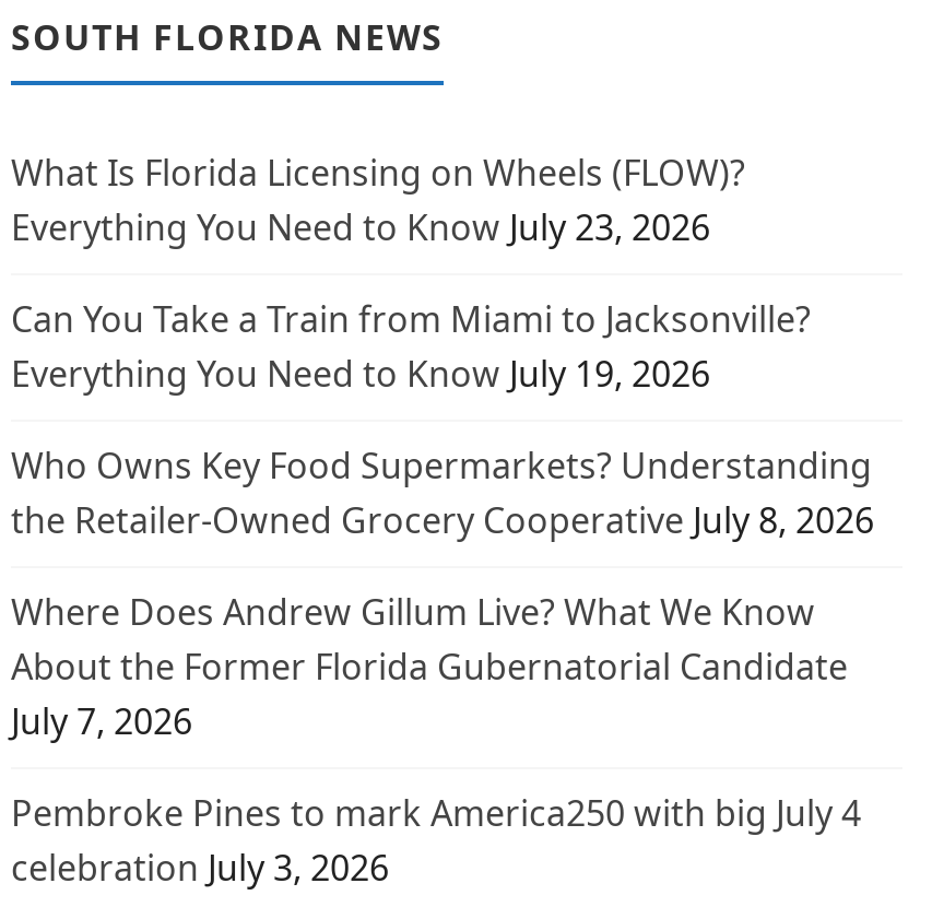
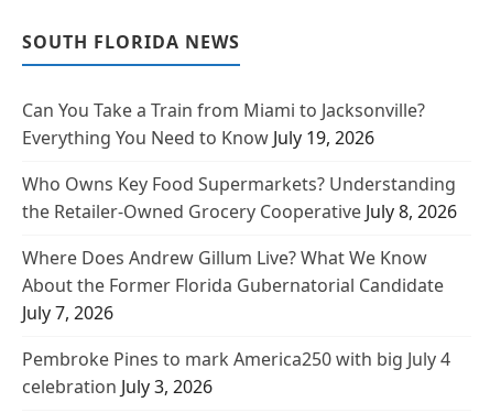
- What Is Florida Licensing on Wheels (FLOW)?
- Everything You Need to Know July 23, 2026
